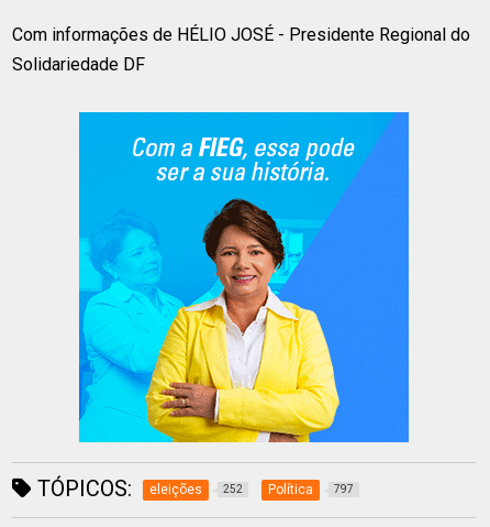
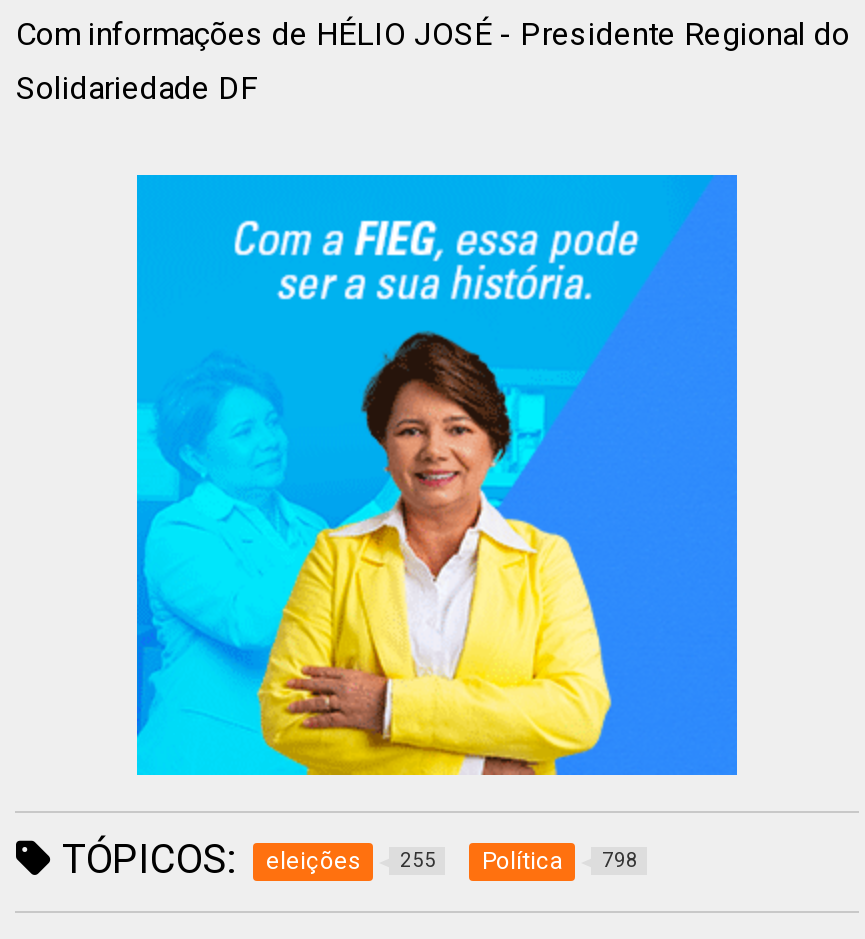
- TÓPICOS: eleições 252
+ TÓPICOS: eleições 255

- Política 797
+ Política 798
